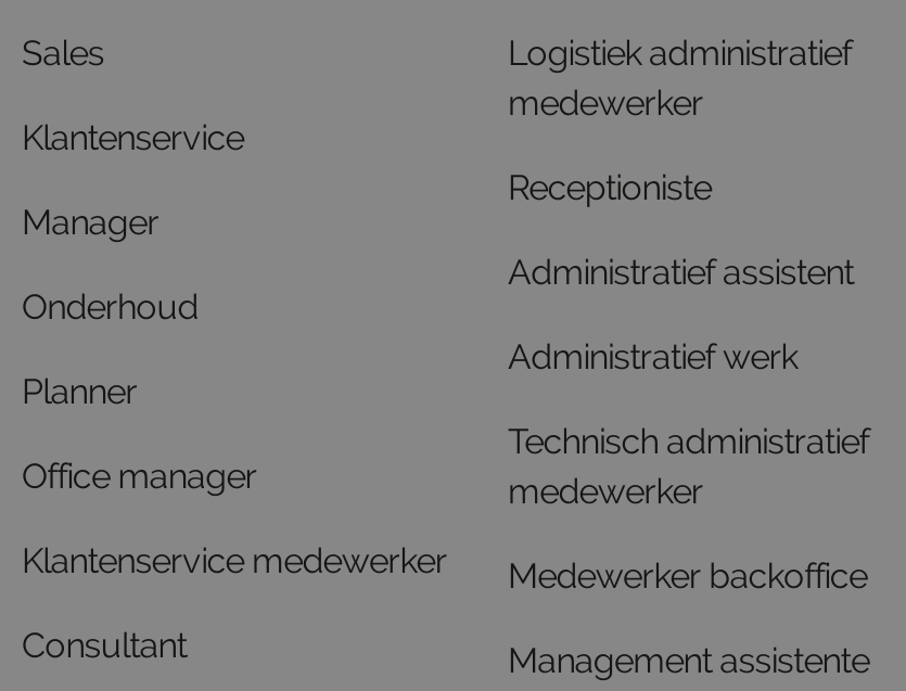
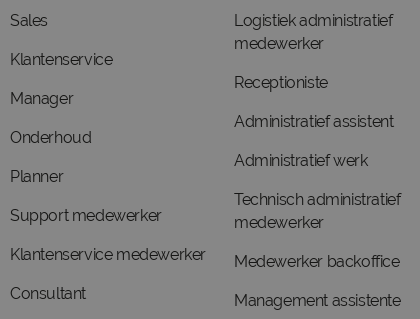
- Office manager
+ Support medewerker
